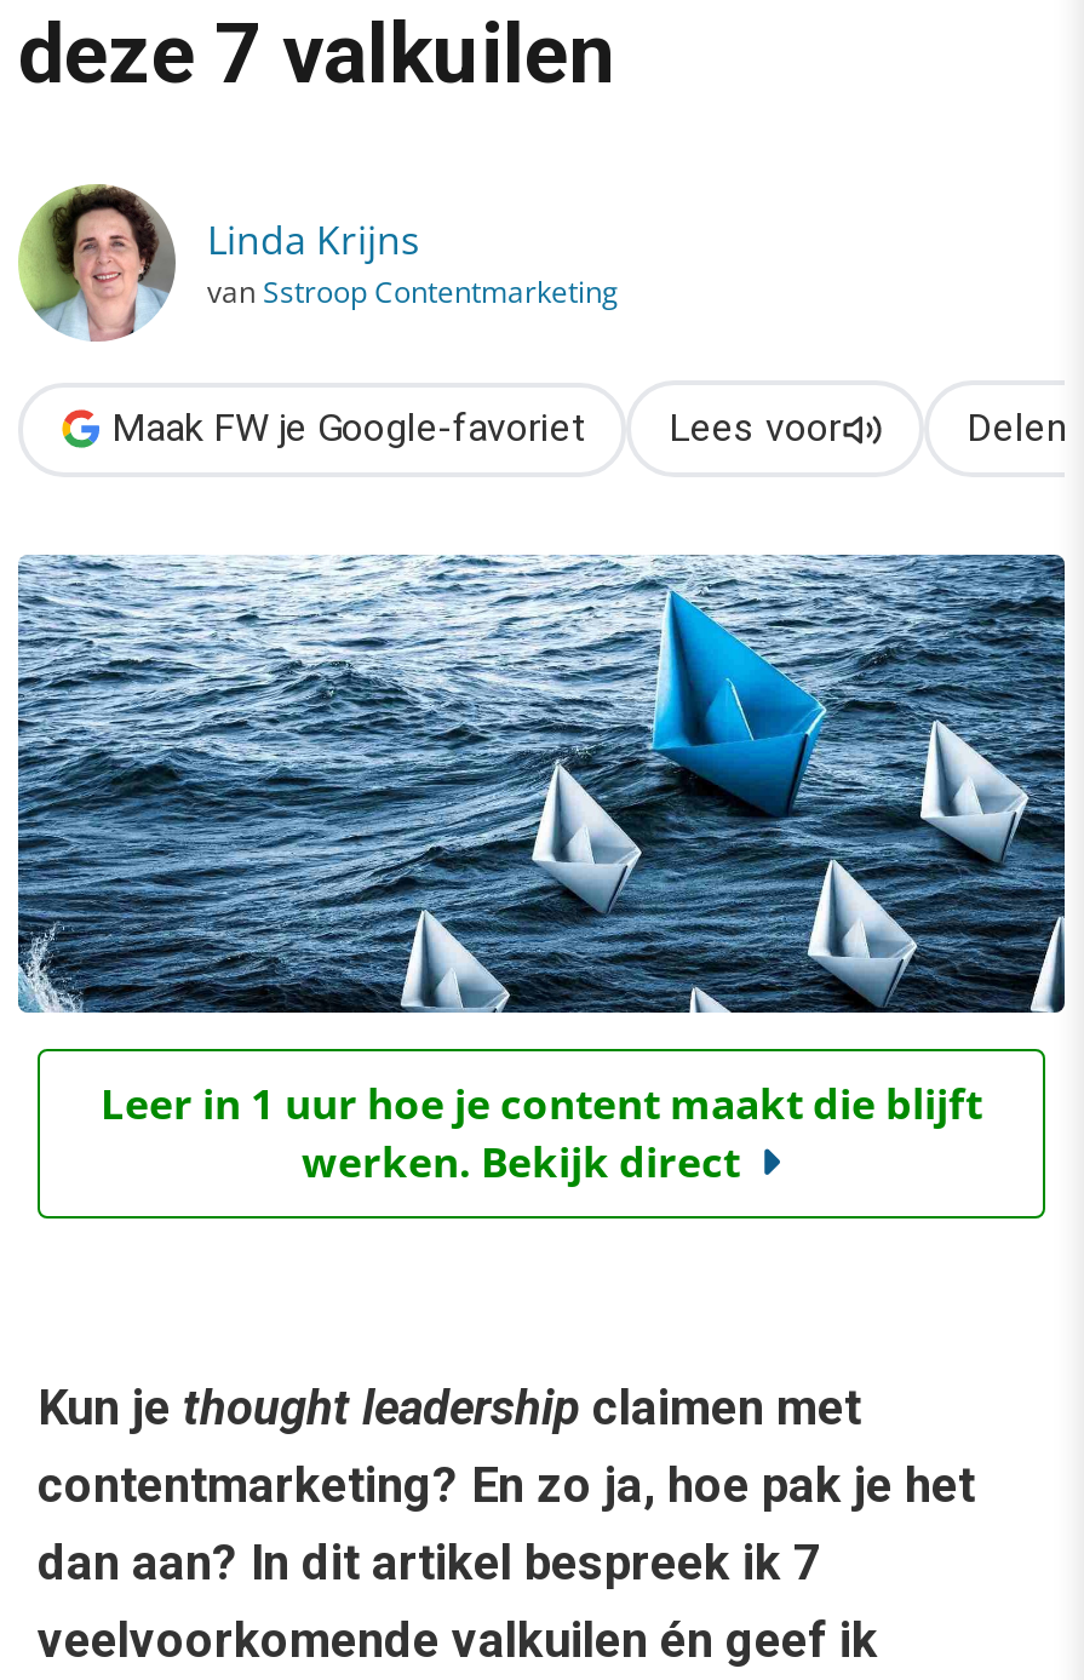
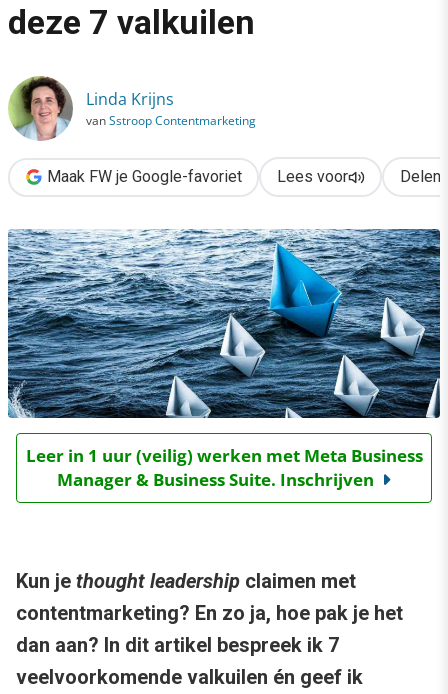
- Leer in 1 uur hoe je content maakt die blijft
- werken. Bekijk direct
+ Leer in 1 uur (veilig) werken met Meta Business
+ Manager & Business Suite. Inschrijven
